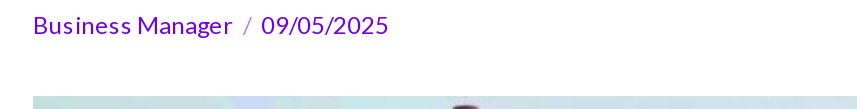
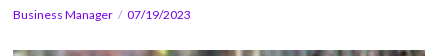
- Business Manager 09/05/2025
+ Business Manager 07/19/2023
